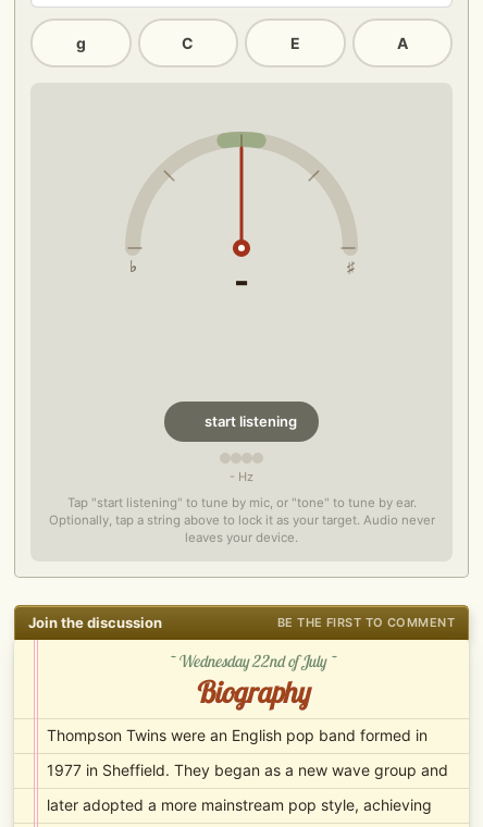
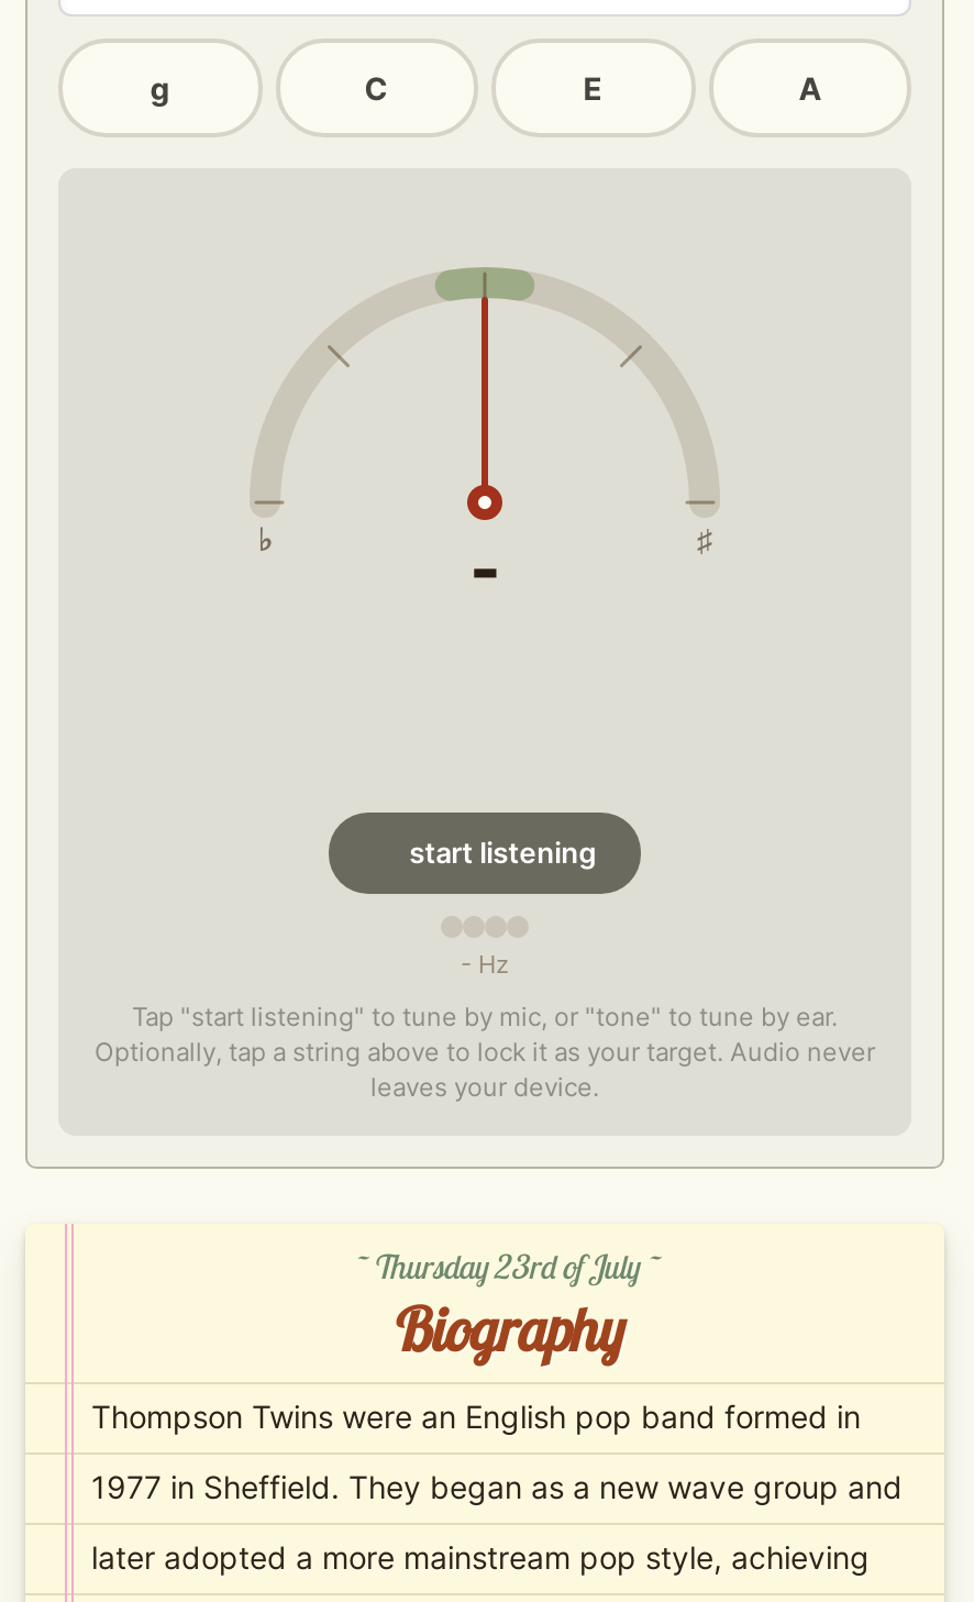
- Join the discussion
- BE THE FIRST TO COMMENT
- ~ Wednesday 22nd of July ~
+ ~ Thursday 23rd of July ~
